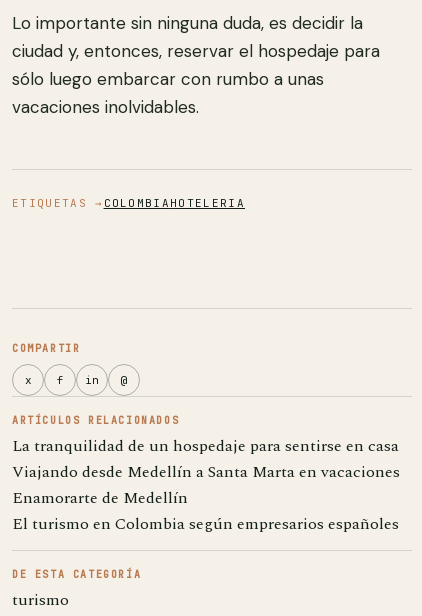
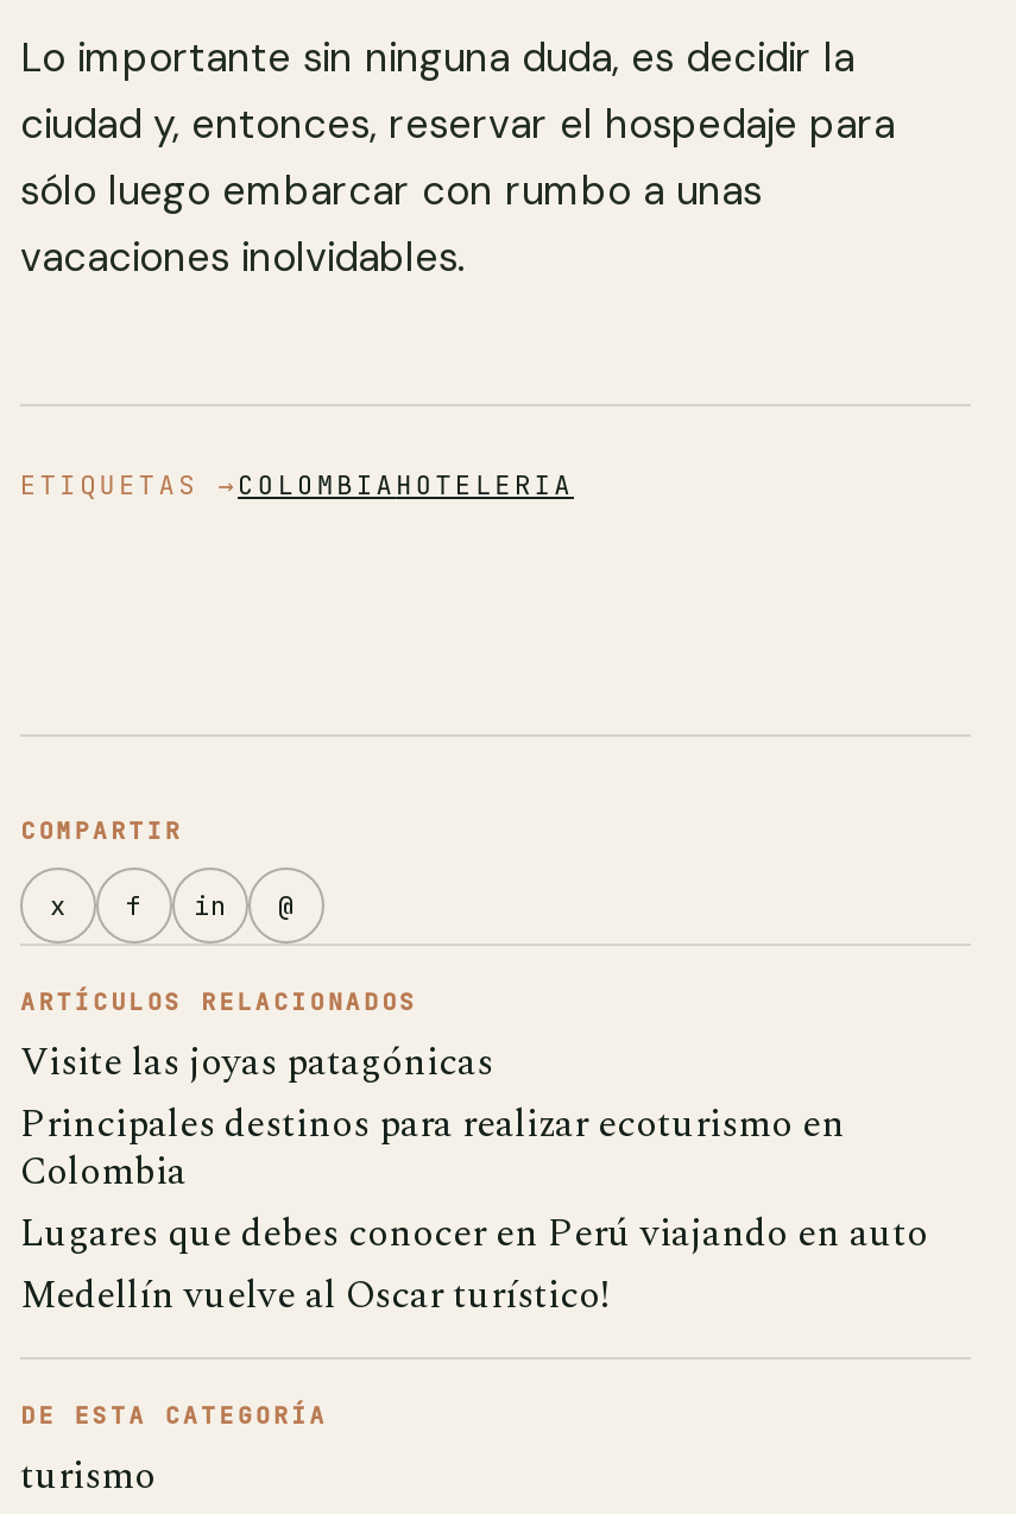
- La tranquilidad de un hospedaje para sentirse en casa
- Viajando desde Medellín a Santa Marta en vacaciones
- Enamorarte de Medellín
- El turismo en Colombia según empresarios españoles
+ Visite las joyas patagónicas
+ Principales destinos para realizar ecoturismo en
+ Colombia
+ Lugares que debes conocer en Perú viajando en auto
+ Medellín vuelve al Oscar turístico!
